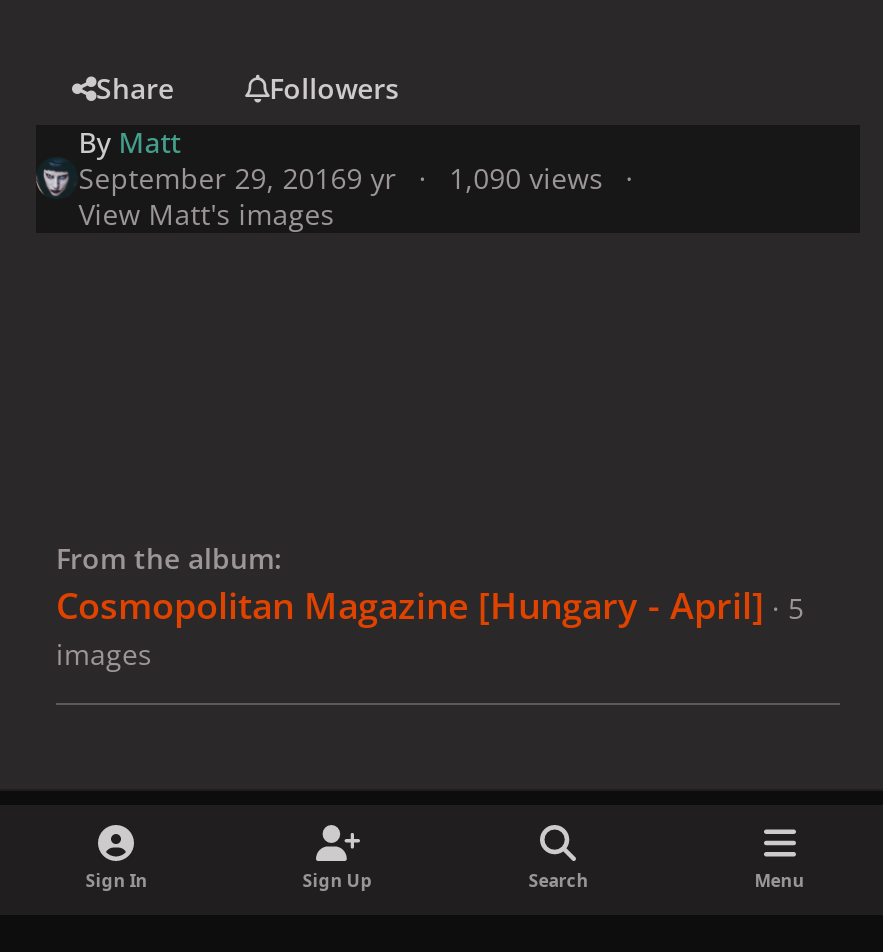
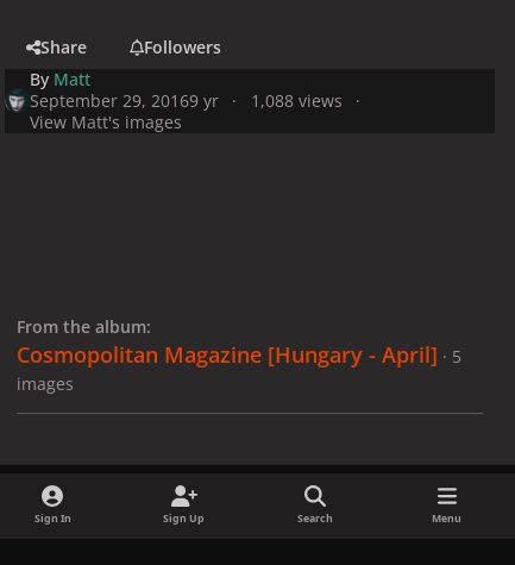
- September 29, 20169 yr 1,090 views
+ September 29, 20169 yr 1,088 views
